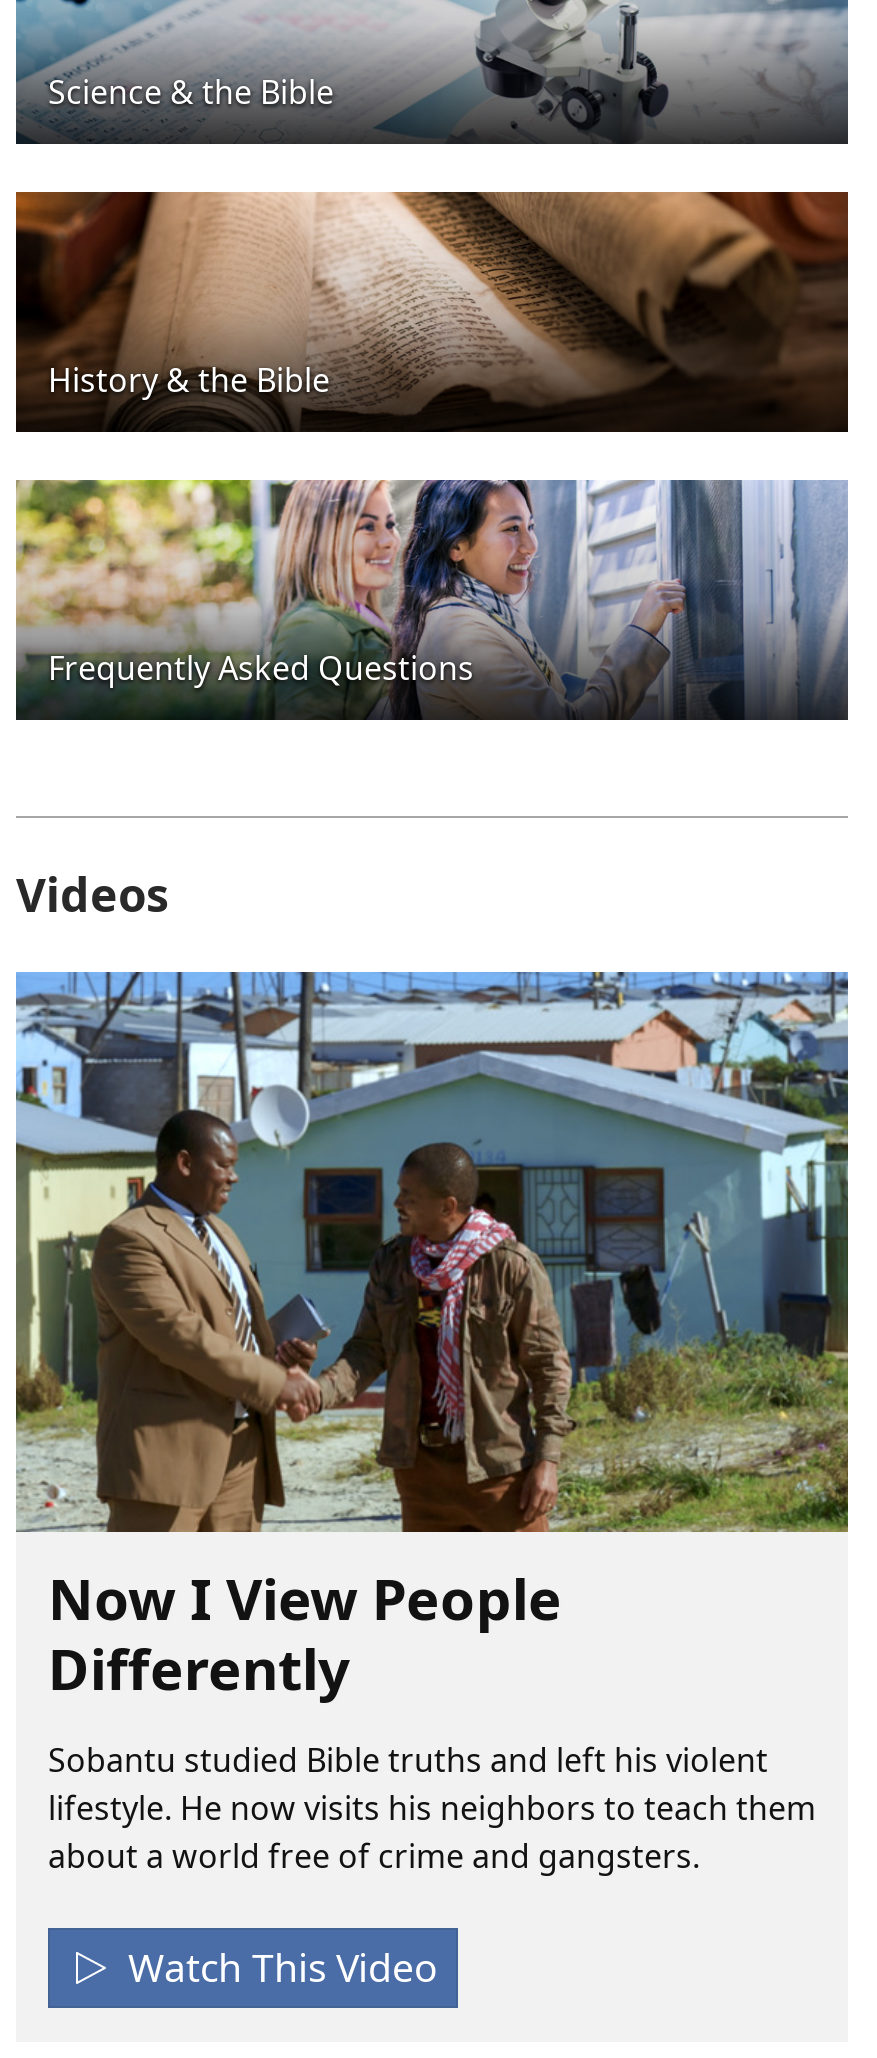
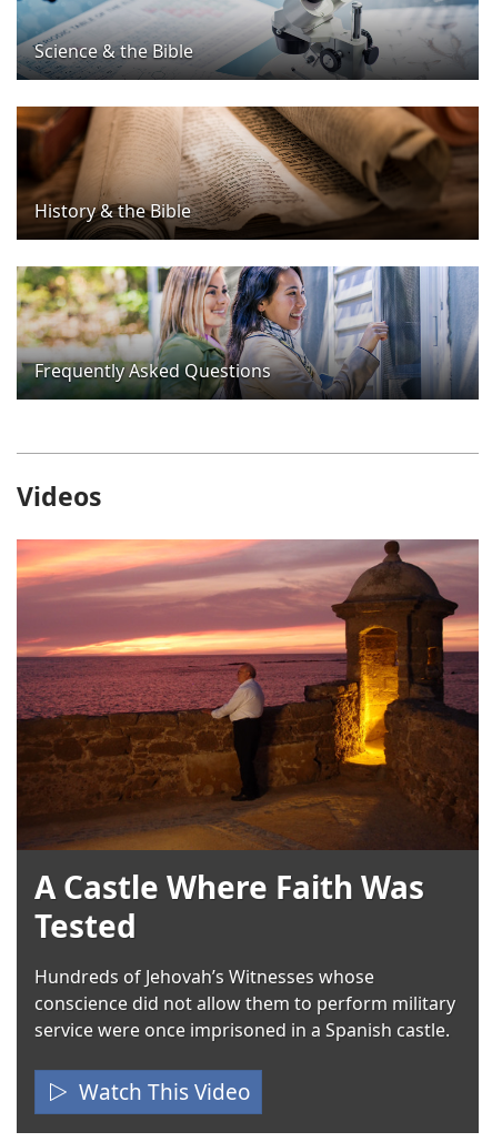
- [image]
- Now I View People
- Differently
- Sobantu studied Bible truths and left his violent
- lifestyle. He now visits his neighbors to teach them
- about a world free of crime and gangsters.
+ [image]
+ A Castle Where Faith Was
+ Tested
+ Hundreds of Jehovah’s Witnesses whose
+ conscience did not allow them to perform military
+ service were once imprisoned in a Spanish castle.
